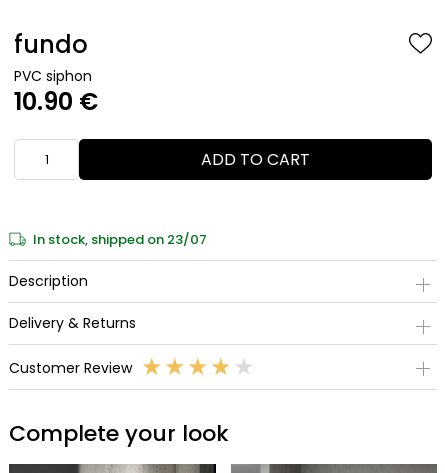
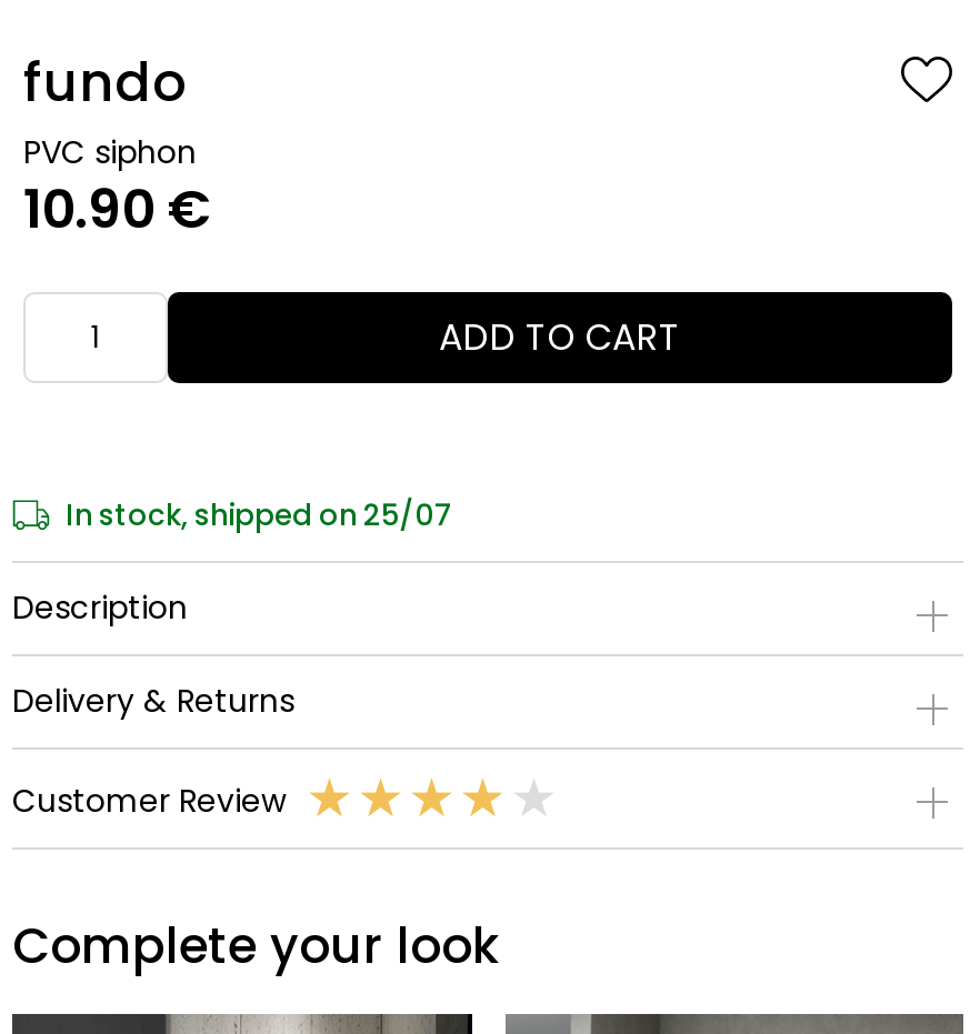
- In stock, shipped on 23/07
+ In stock, shipped on 25/07
